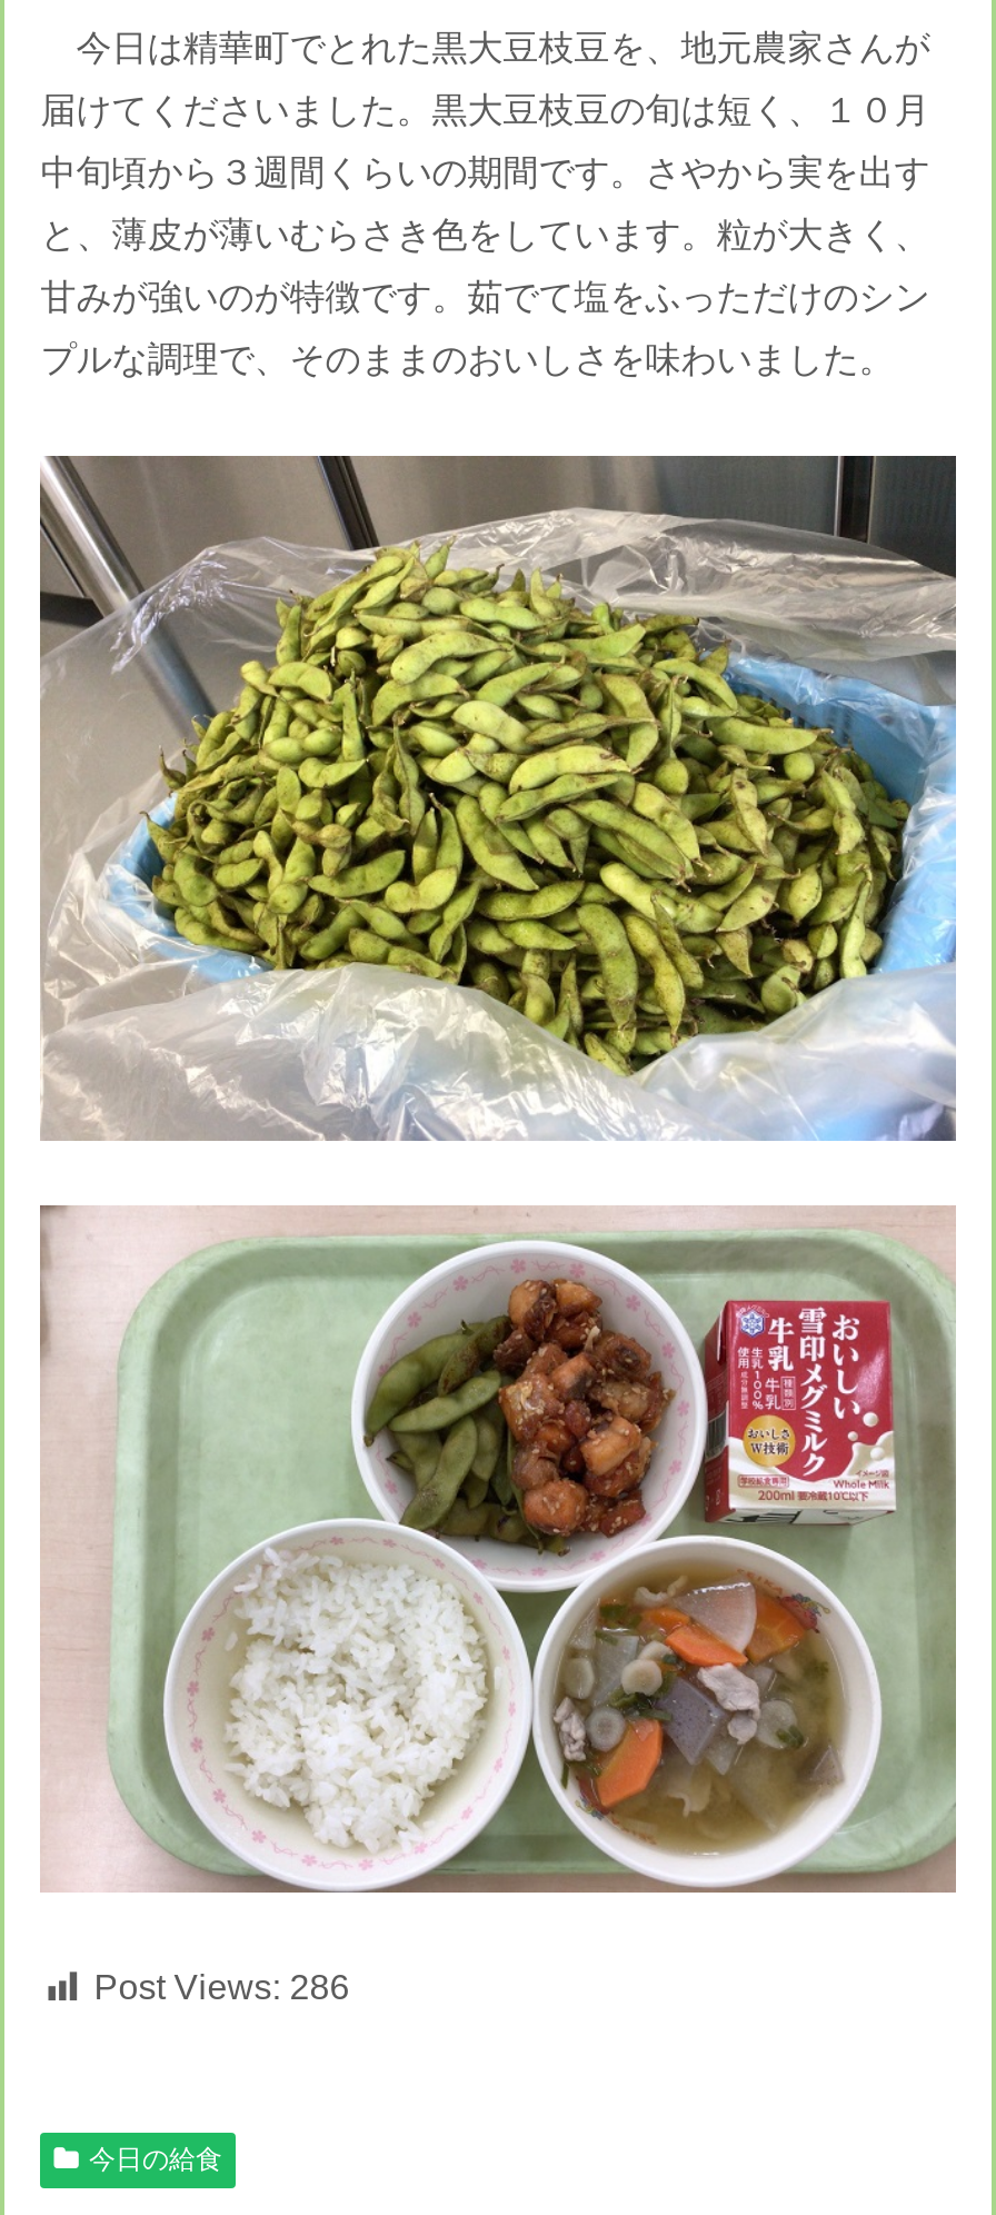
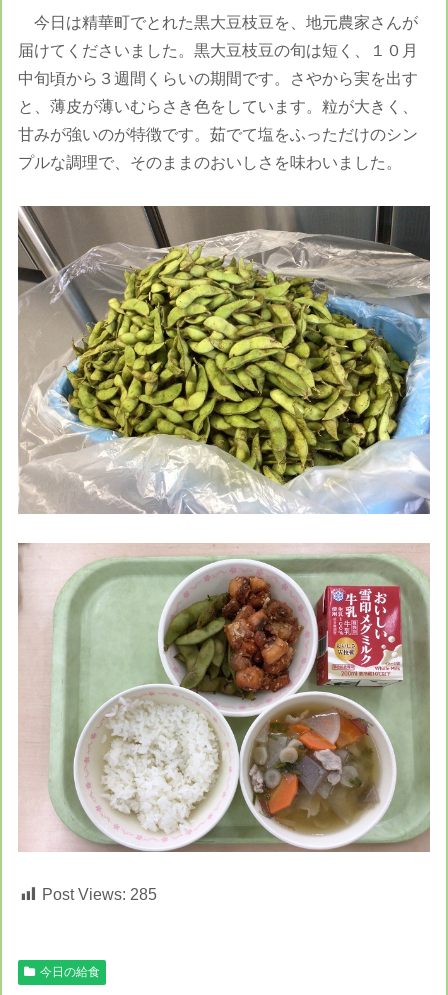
- Post Views: 286
+ Post Views: 285
